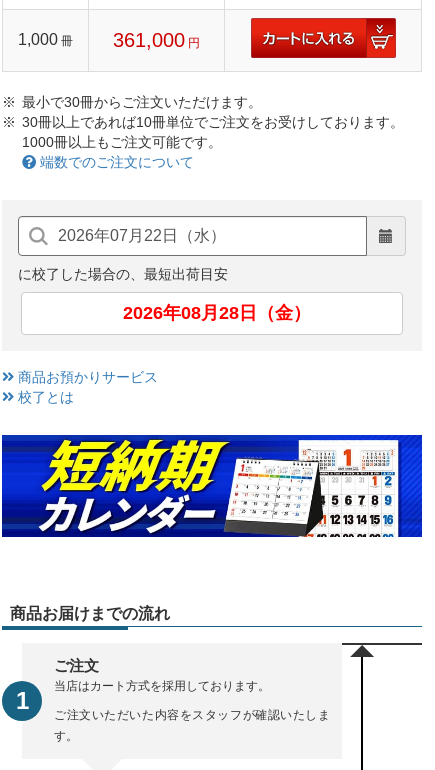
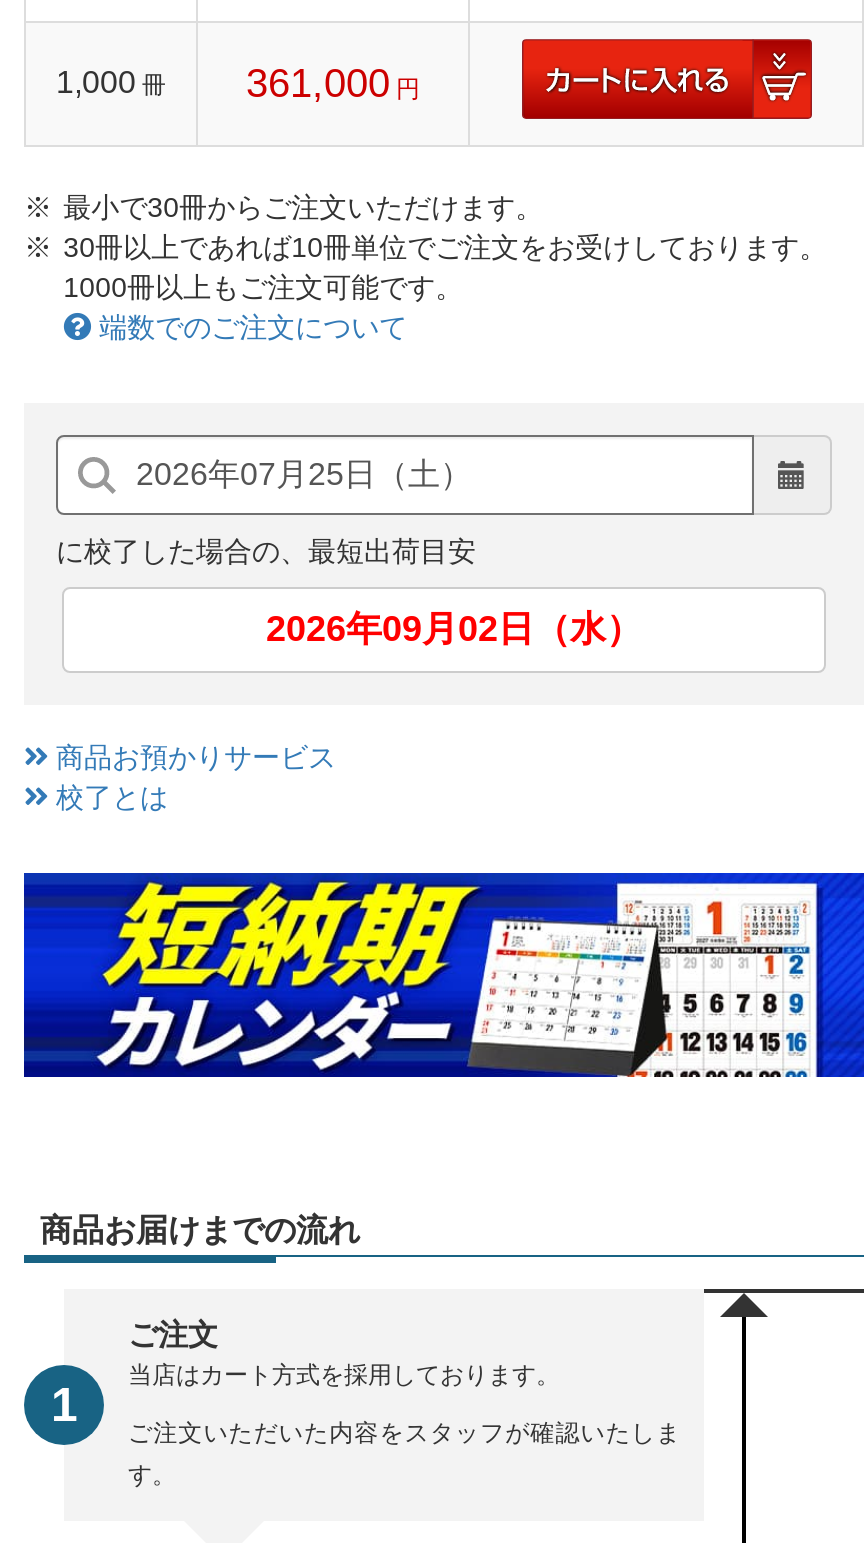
- 2026年08月28日（金）
+ 2026年09月02日（水）
